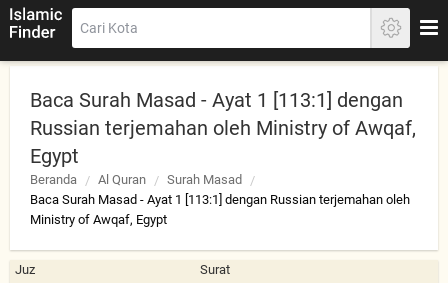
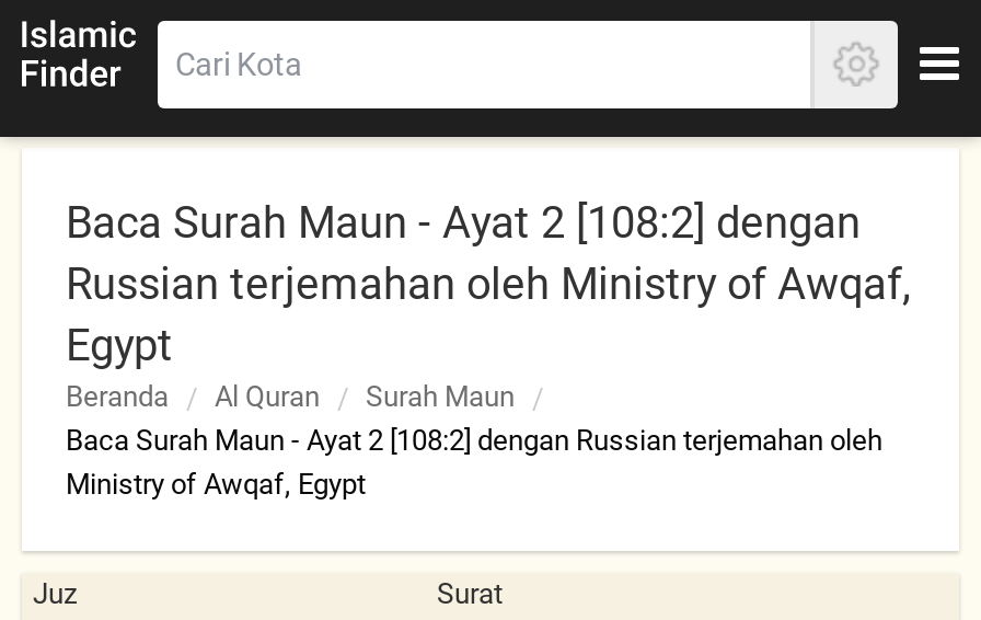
- Baca Surah Masad - Ayat 1 [113:1] dengan
+ Baca Surah Maun - Ayat 2 [108:2] dengan

- Surah Masad
+ Surah Maun

- Baca Surah Masad - Ayat 1 [113:1] dengan Russian terjemahan oleh
+ Baca Surah Maun - Ayat 2 [108:2] dengan Russian terjemahan oleh
